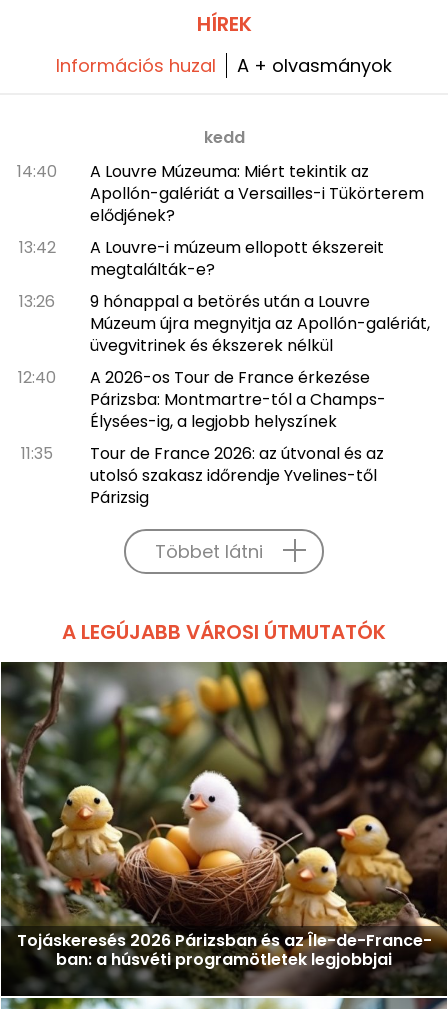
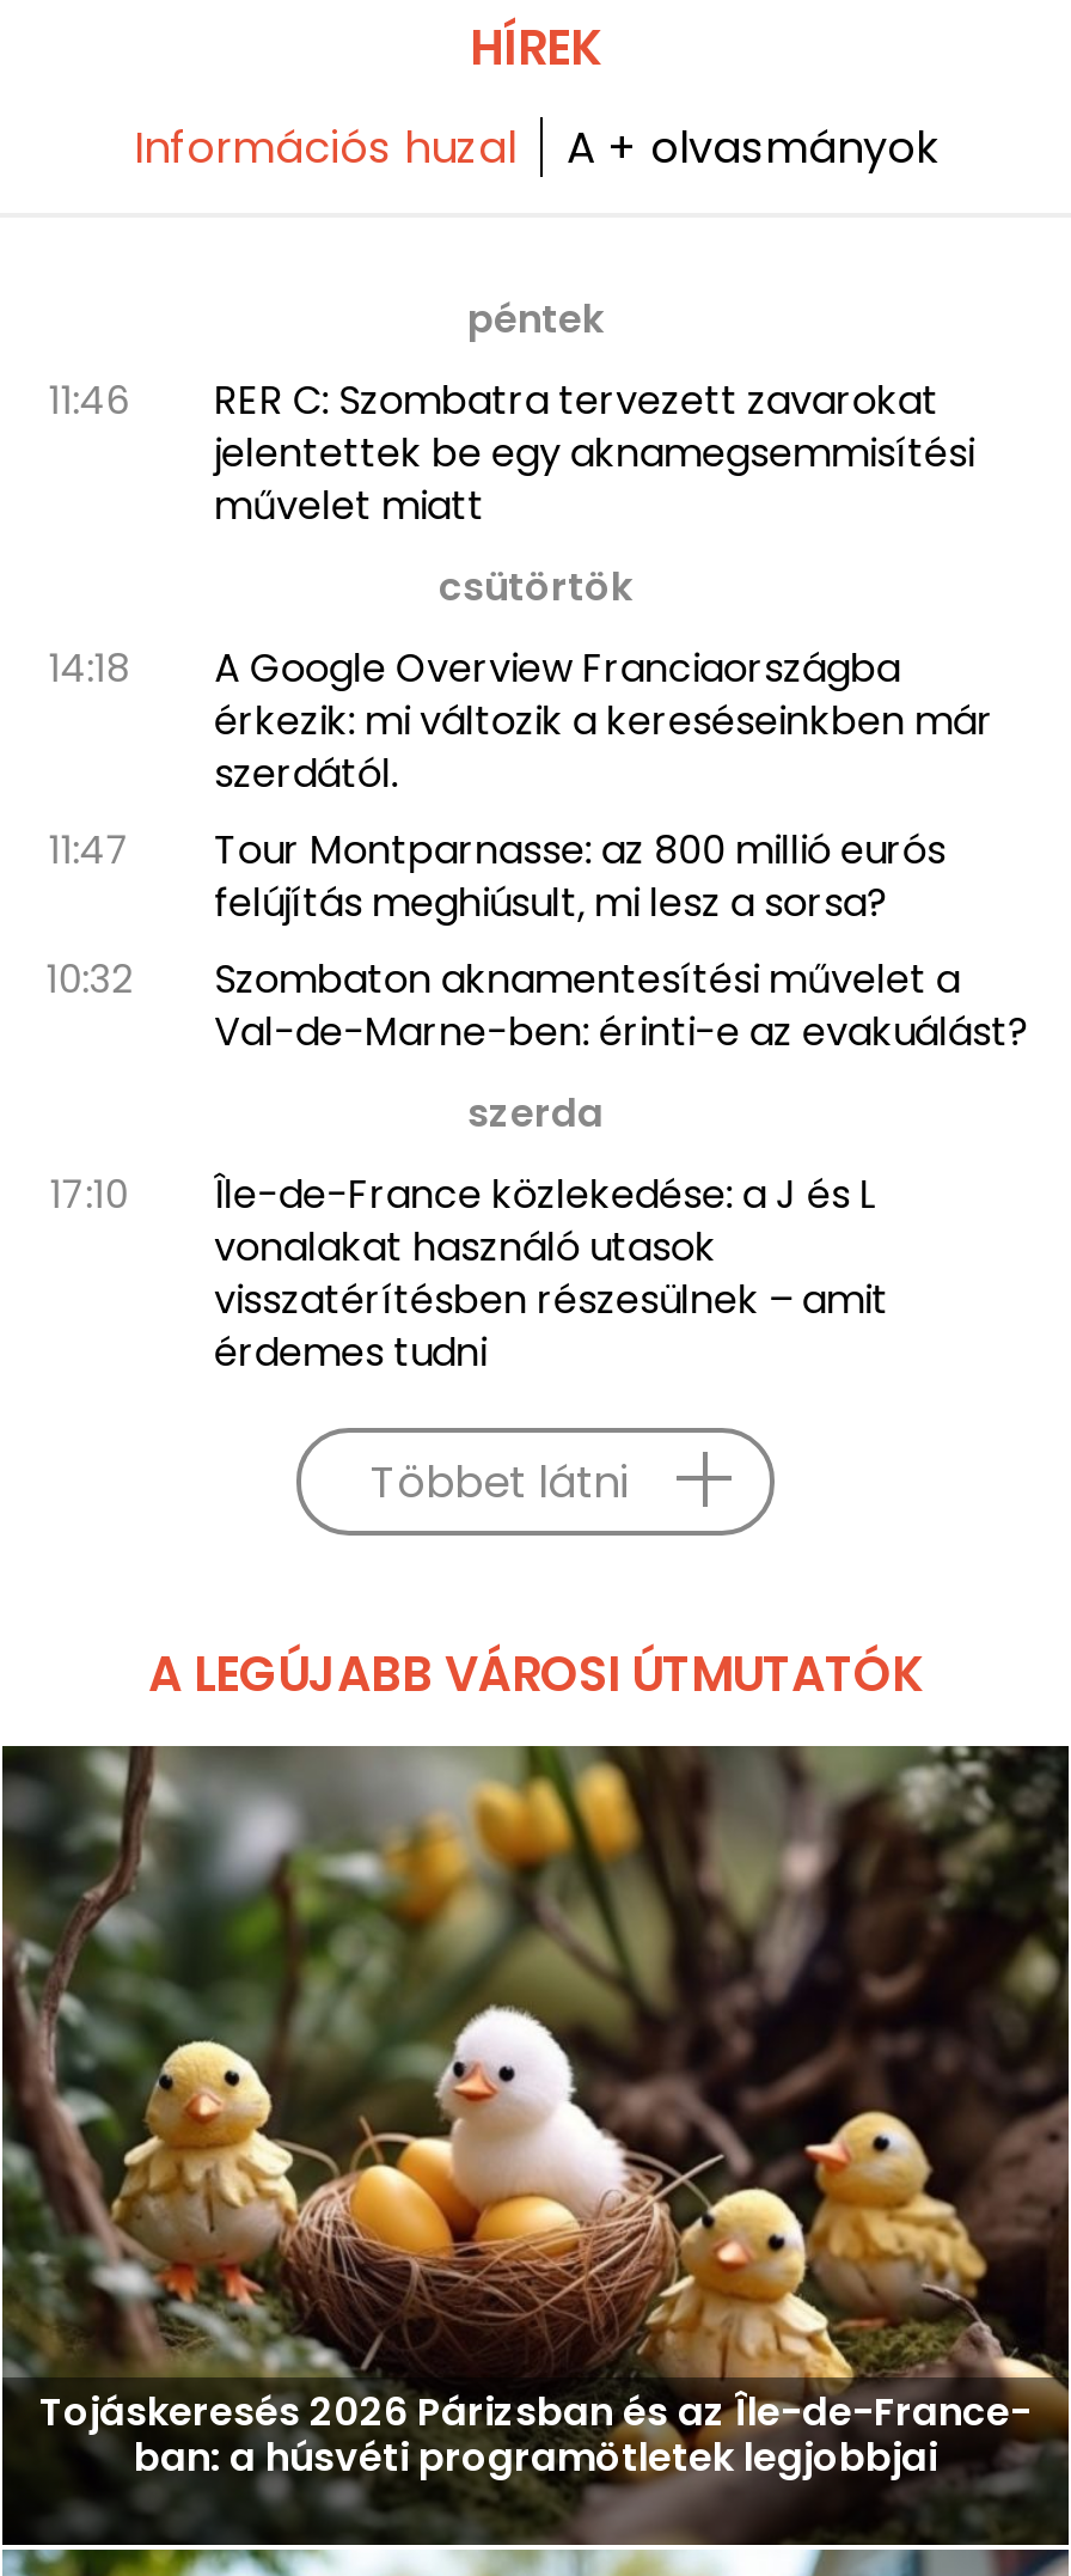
- kedd
- 14:40
- A Louvre Múzeuma: Miért tekintik az
- Apollón-galériát a Versailles-i Tükörterem
- elődjének?
- 13:42
- A Louvre-i múzeum ellopott ékszereit
- megtalálták-e?
- 13:26
- 9 hónappal a betörés után a Louvre
- Múzeum újra megnyitja az Apollón-galériát,
- üvegvitrinek és ékszerek nélkül
- 12:40
- A 2026-os Tour de France érkezése
- Párizsba: Montmartre-tól a Champs-
- Élysées-ig, a legjobb helyszínek
- 11:35
- Tour de France 2026: az útvonal és az
- utolsó szakasz időrendje Yvelines-től
- Párizsig
+ péntek
+ 11:46
+ RER C: Szombatra tervezett zavarokat
+ jelentettek be egy aknamegsemmisítési
+ művelet miatt
+ csütörtök
+ 14:18
+ A Google Overview Franciaországba
+ érkezik: mi változik a kereséseinkben már
+ szerdától.
+ 11:47
+ Tour Montparnasse: az 800 millió eurós
+ felújítás meghiúsult, mi lesz a sorsa?
+ 10:32
+ Szombaton aknamentesítési művelet a
+ Val-de-Marne-ben: érinti-e az evakuálást?
+ szerda
+ 17:10
+ Île-de-France közlekedése: a J és L
+ vonalakat használó utasok
+ visszatérítésben részesülnek – amit
+ érdemes tudni
